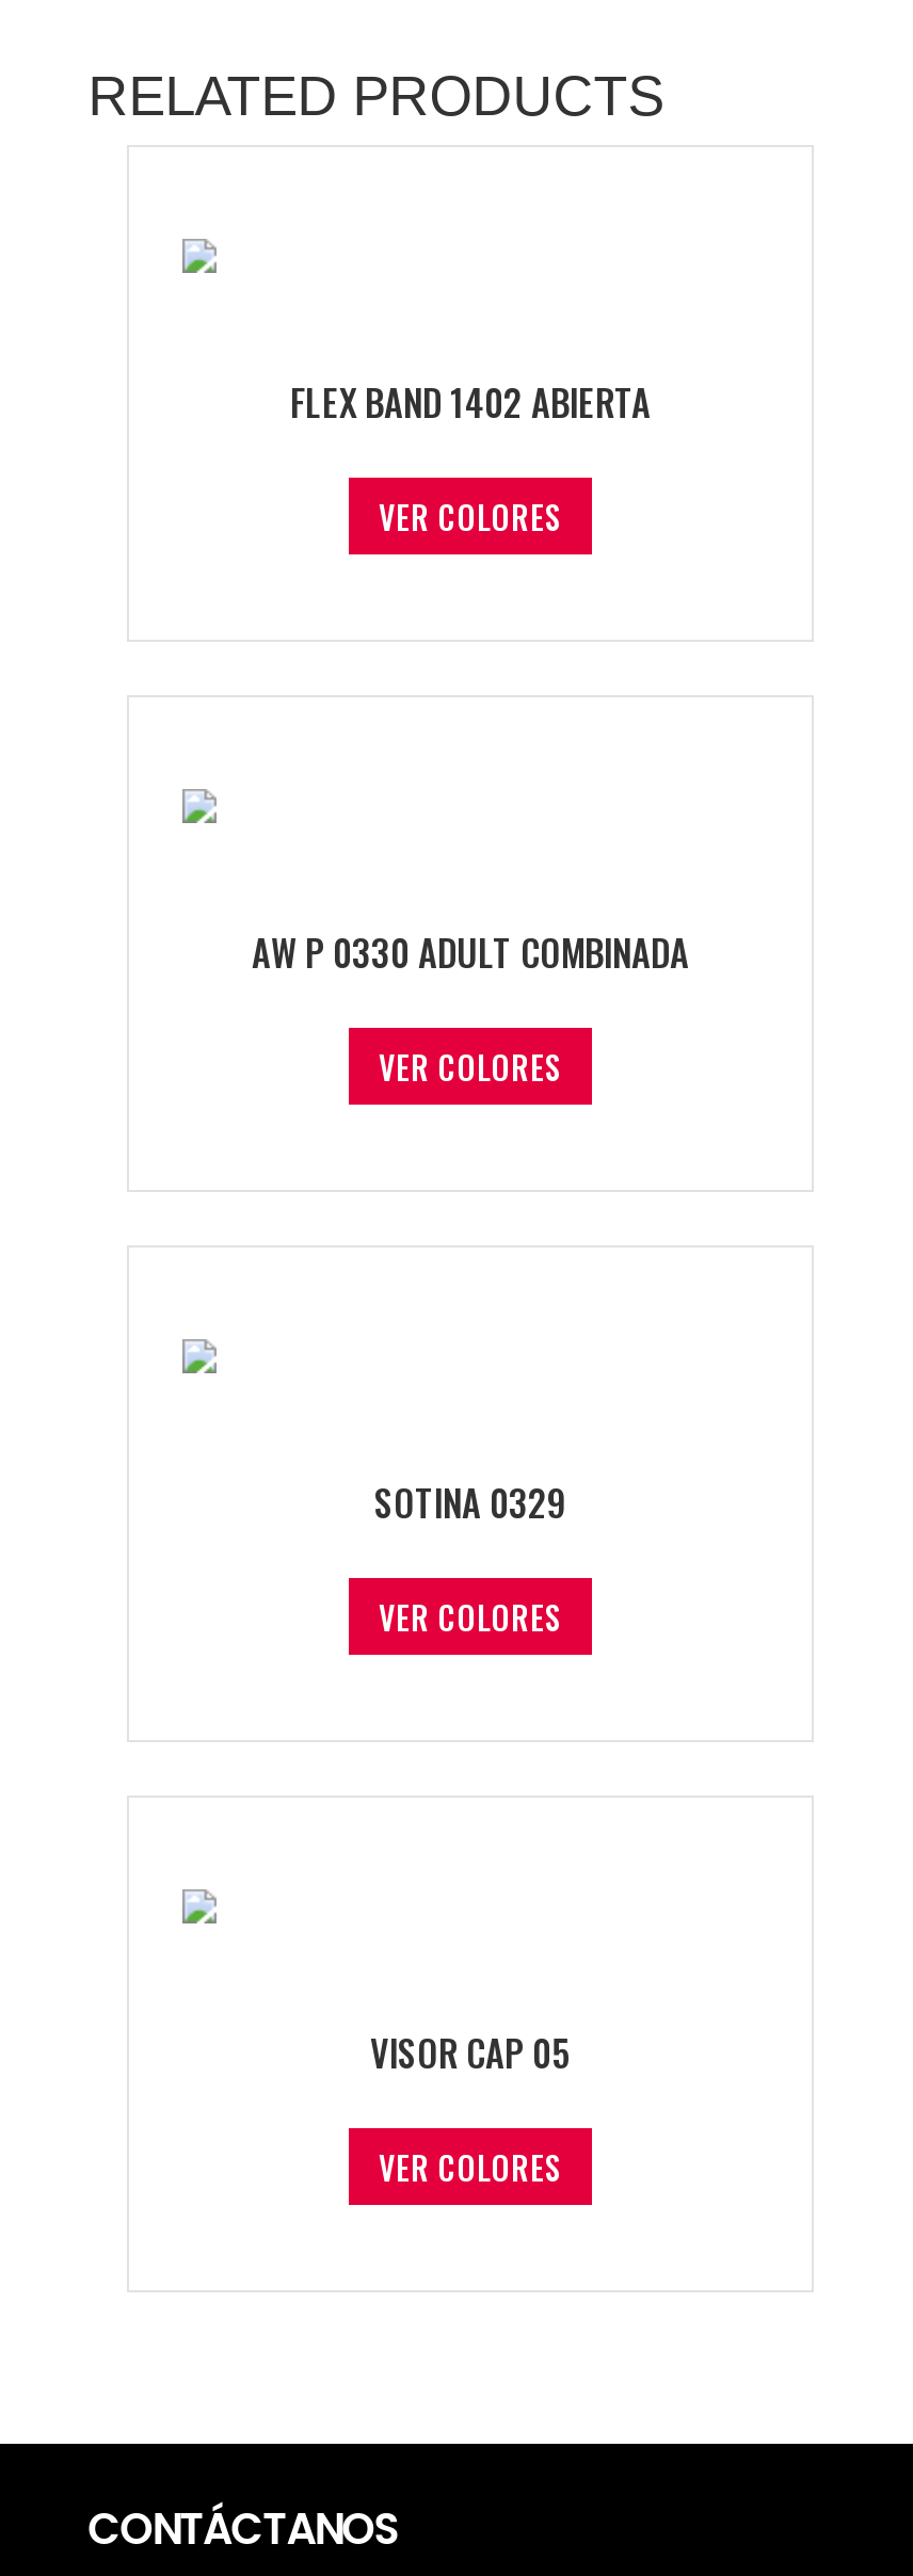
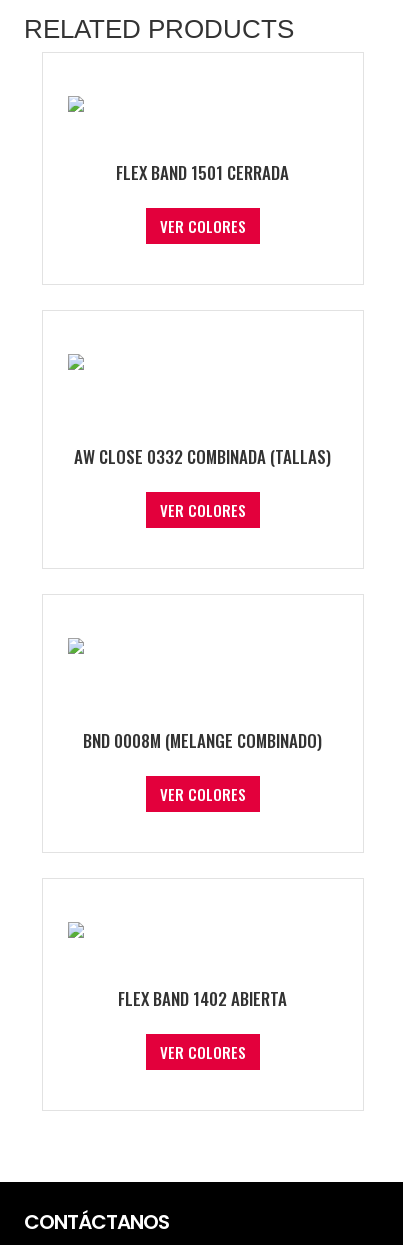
+ FLEX BAND 1501 CERRADA

moved down: FLEX BAND 1402 ABIERTA

- AW P 0330 ADULT COMBINADA
+ AW CLOSE 0332 COMBINADA (TALLAS)

- SOTINA 0329
+ BND 0008M (MELANGE COMBINADO)

- VISOR CAP 05
